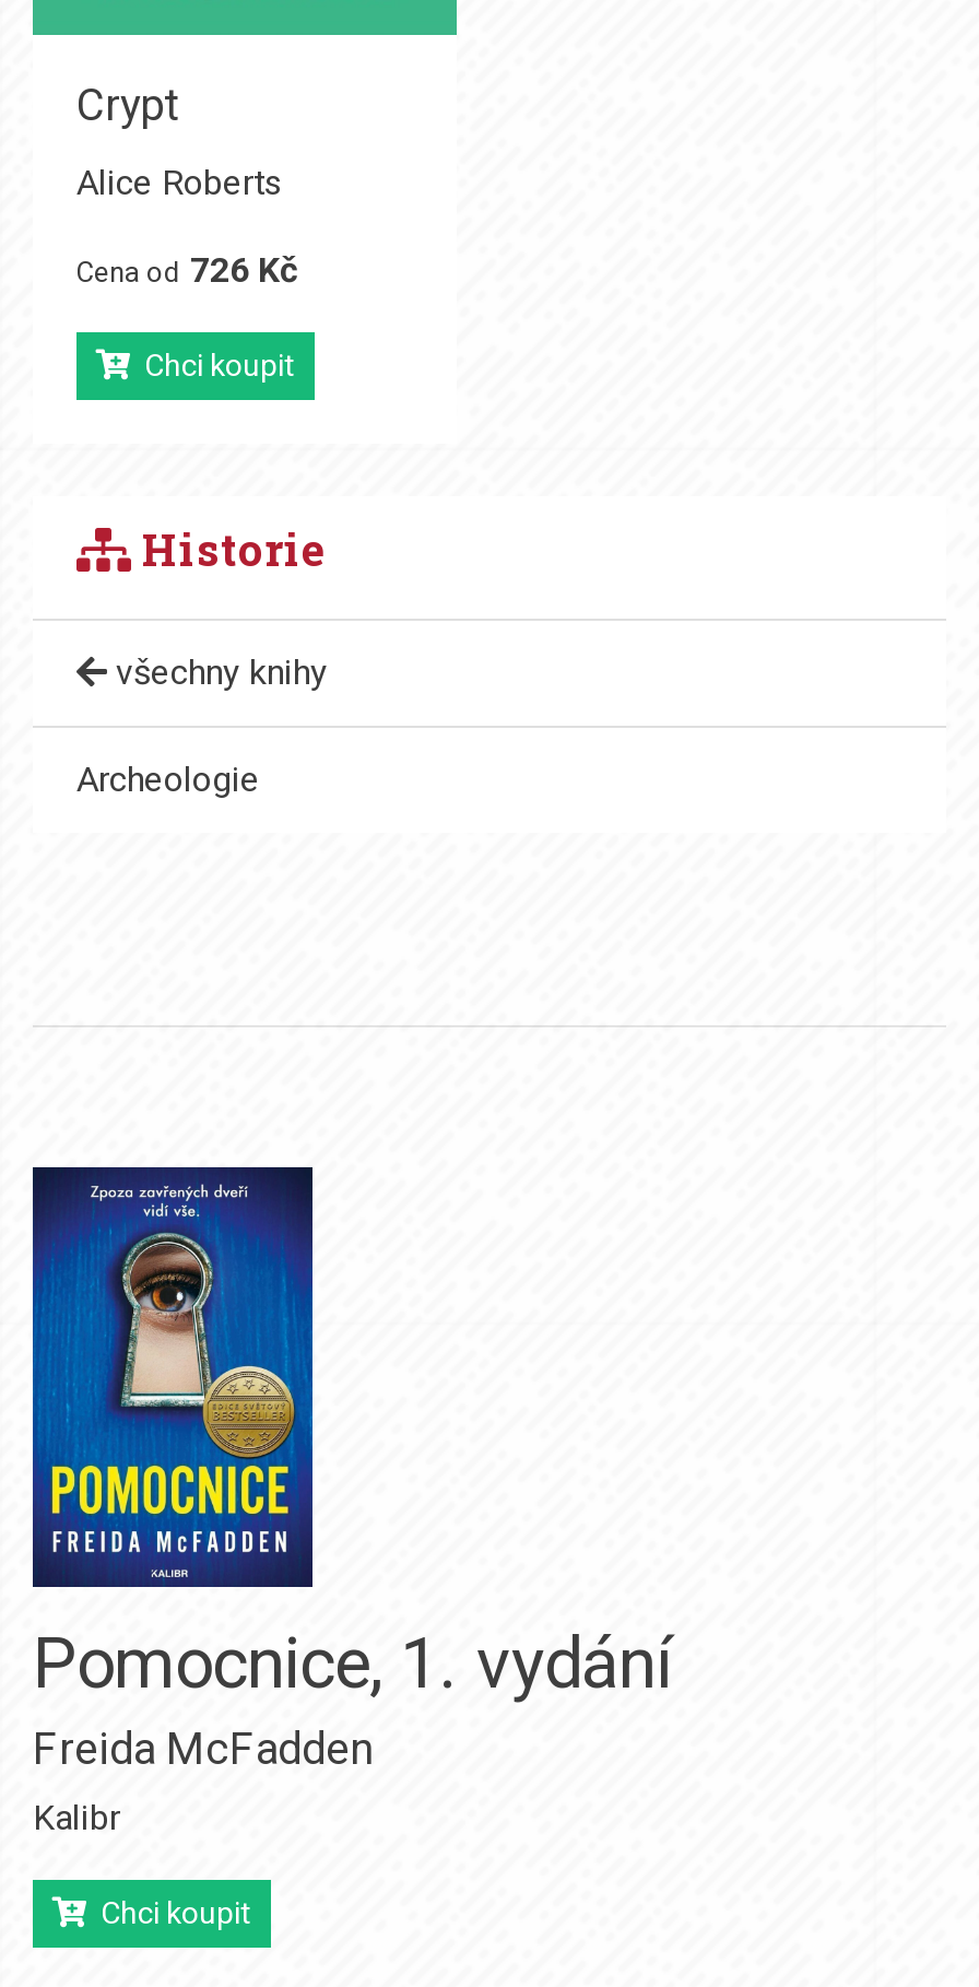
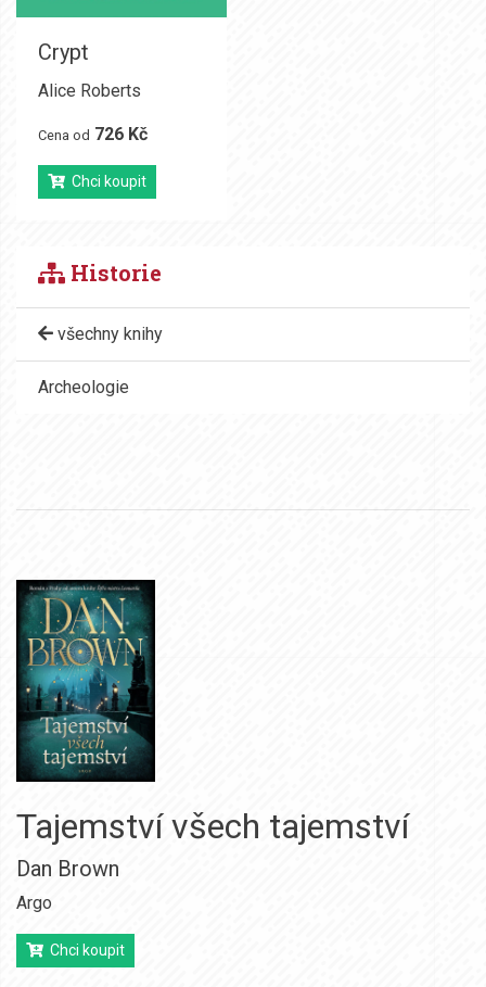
- [image]
- Pomocnice, 1. vydání
- Freida McFadden
- Kalibr
+ [image]
+ Tajemství všech tajemství
+ Dan Brown
+ Argo
